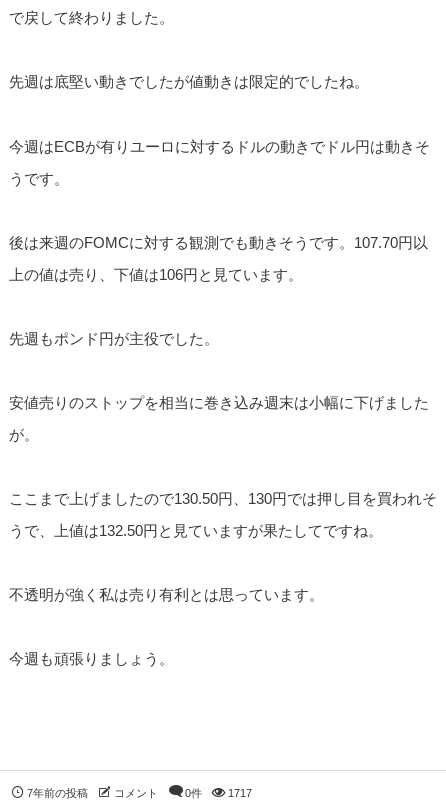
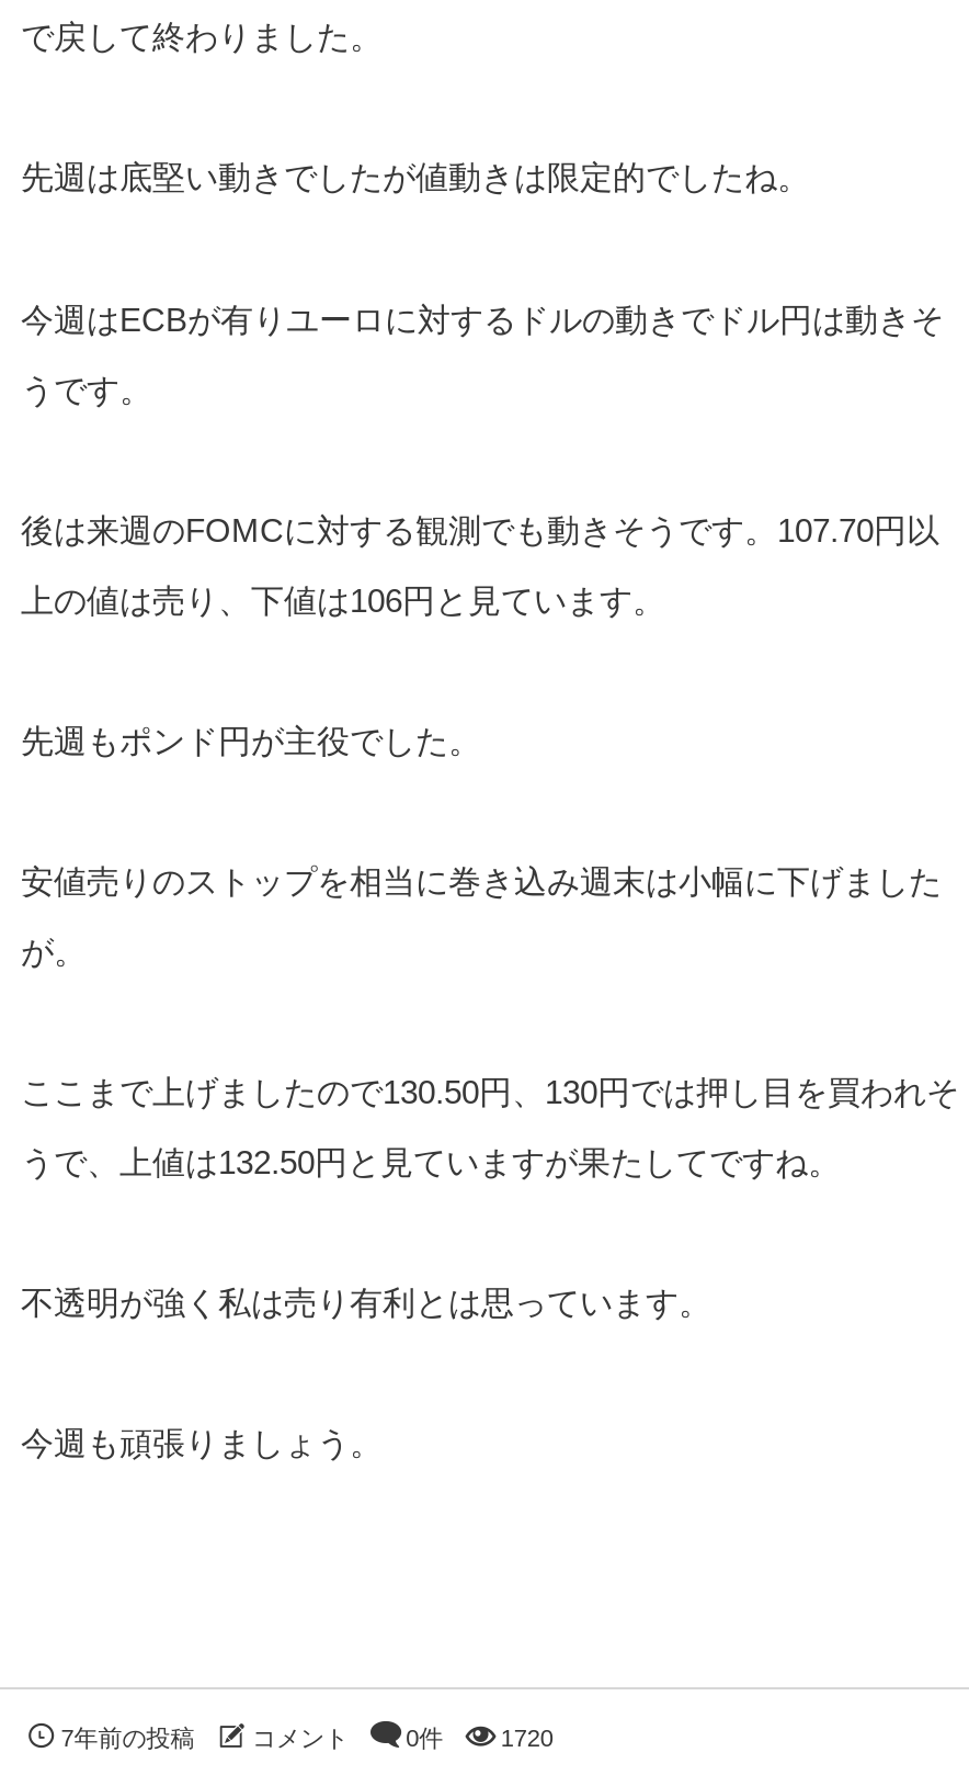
- 1717
+ 1720
